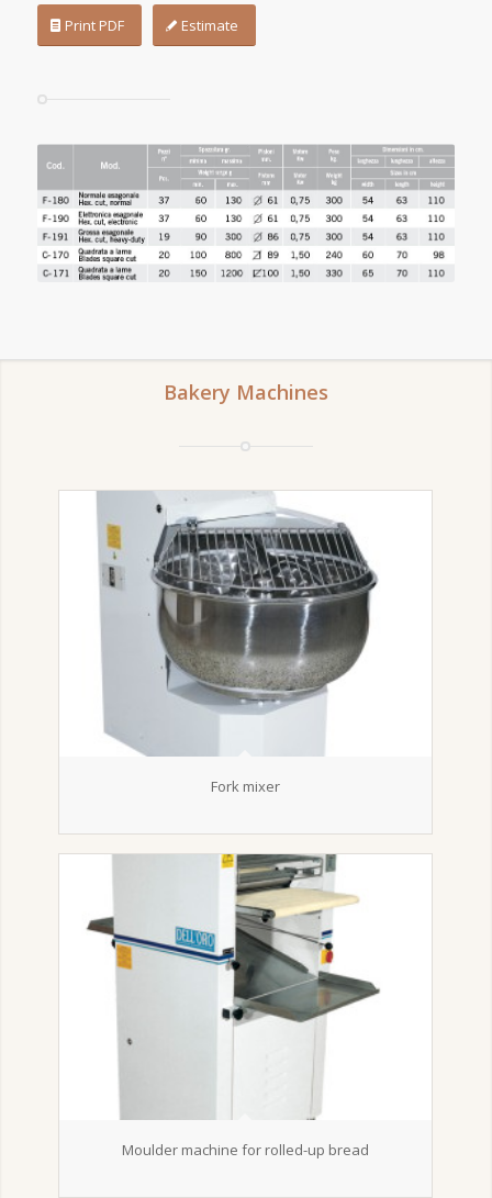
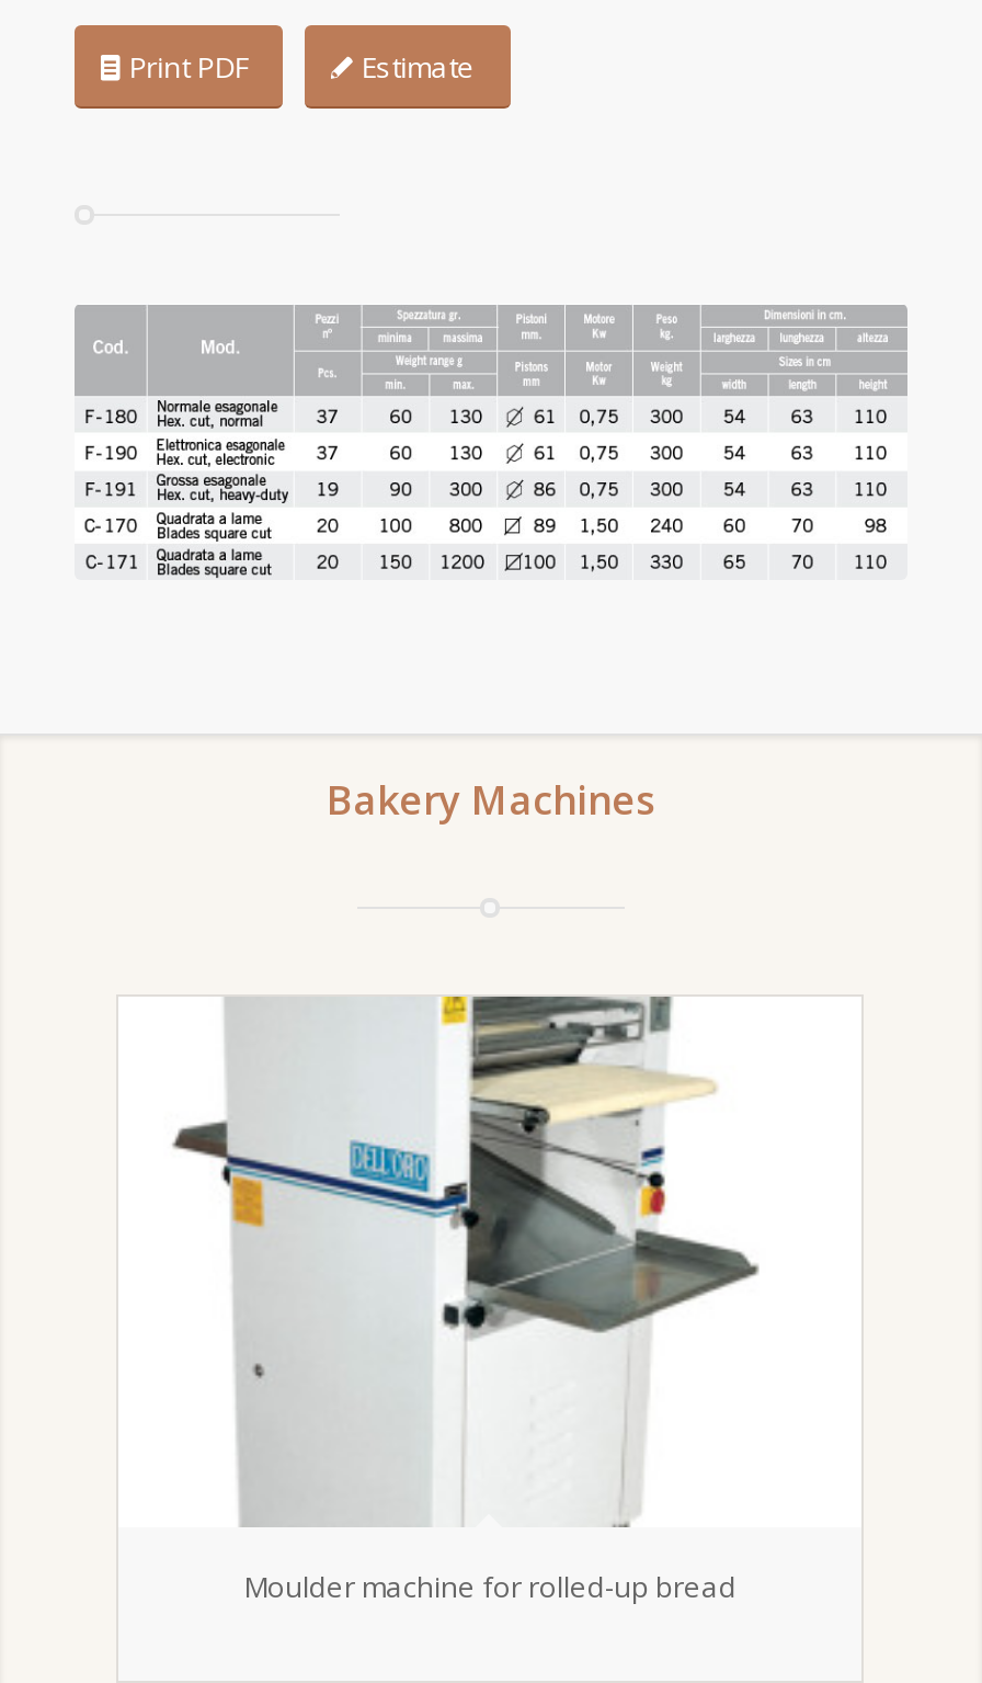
- [image]
- Fork mixer
